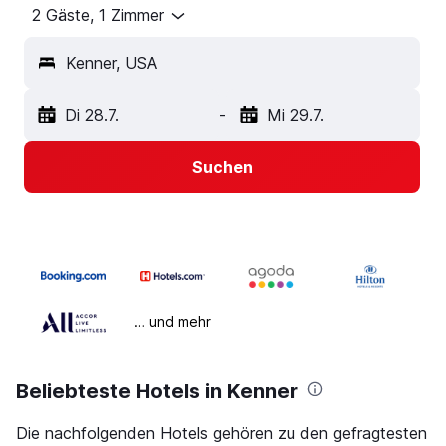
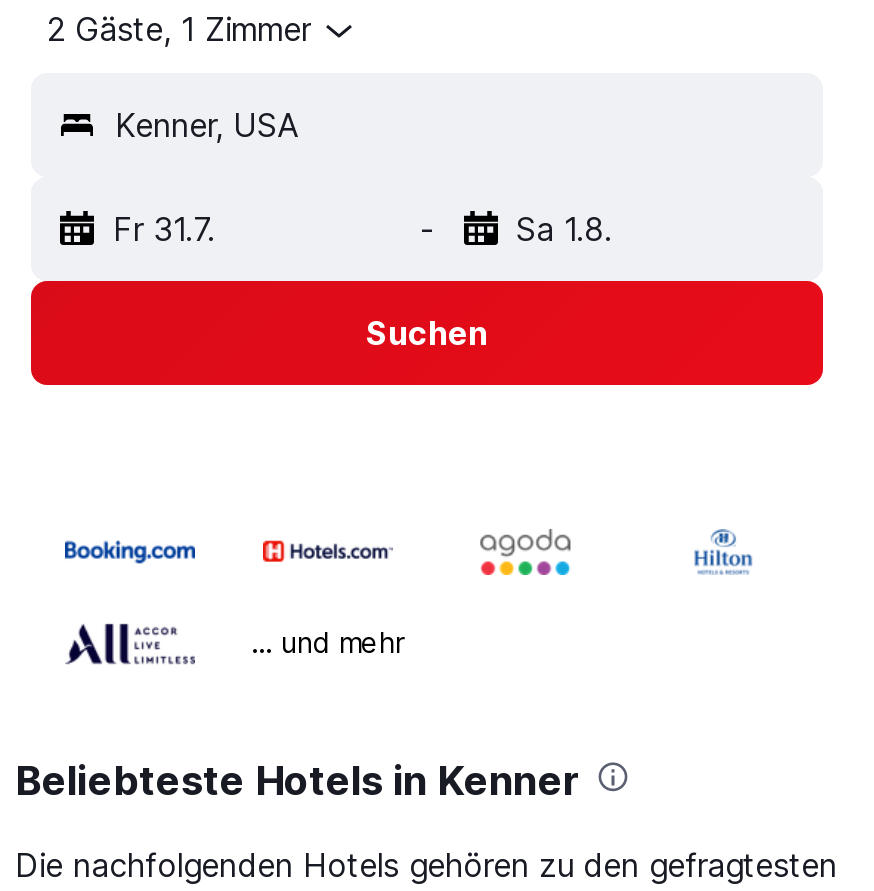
- Di 28.7.
+ Fr 31.7.

- Mi 29.7.
+ Sa 1.8.
